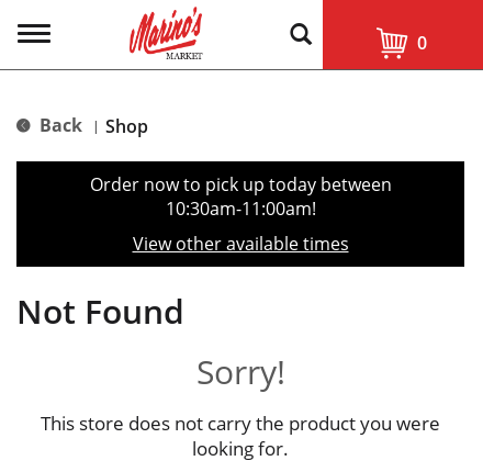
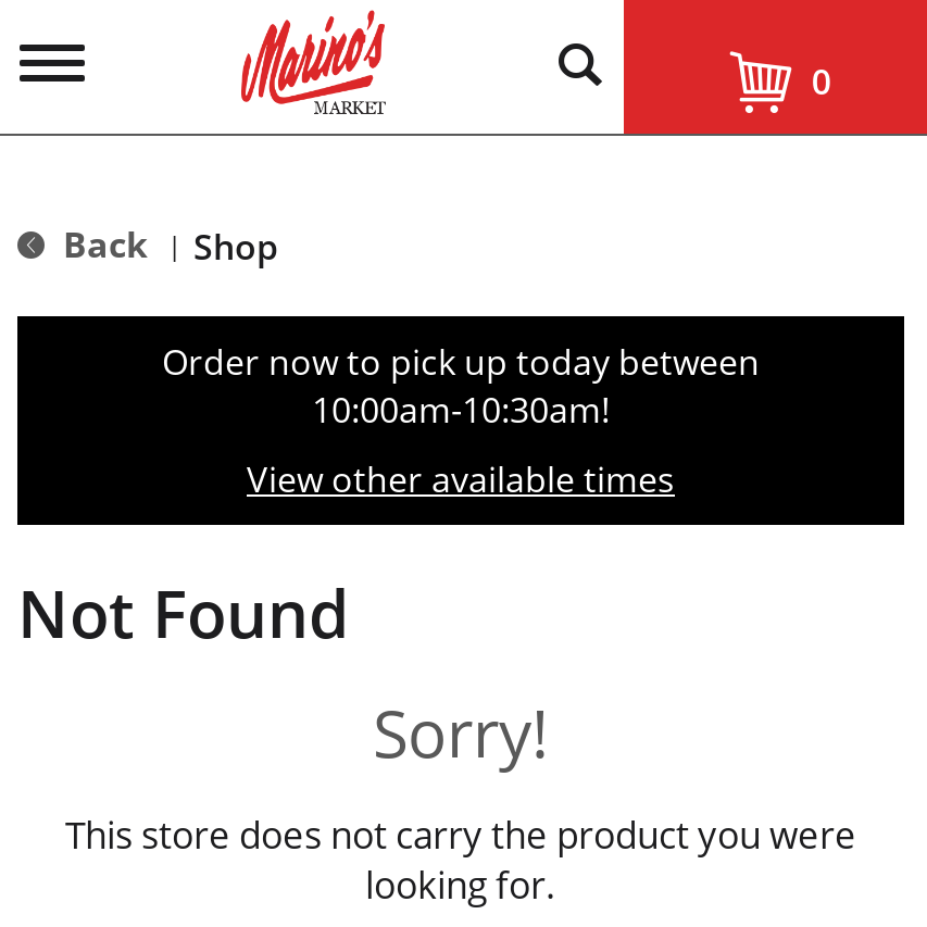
- 10:30am-11:00am!
+ 10:00am-10:30am!
